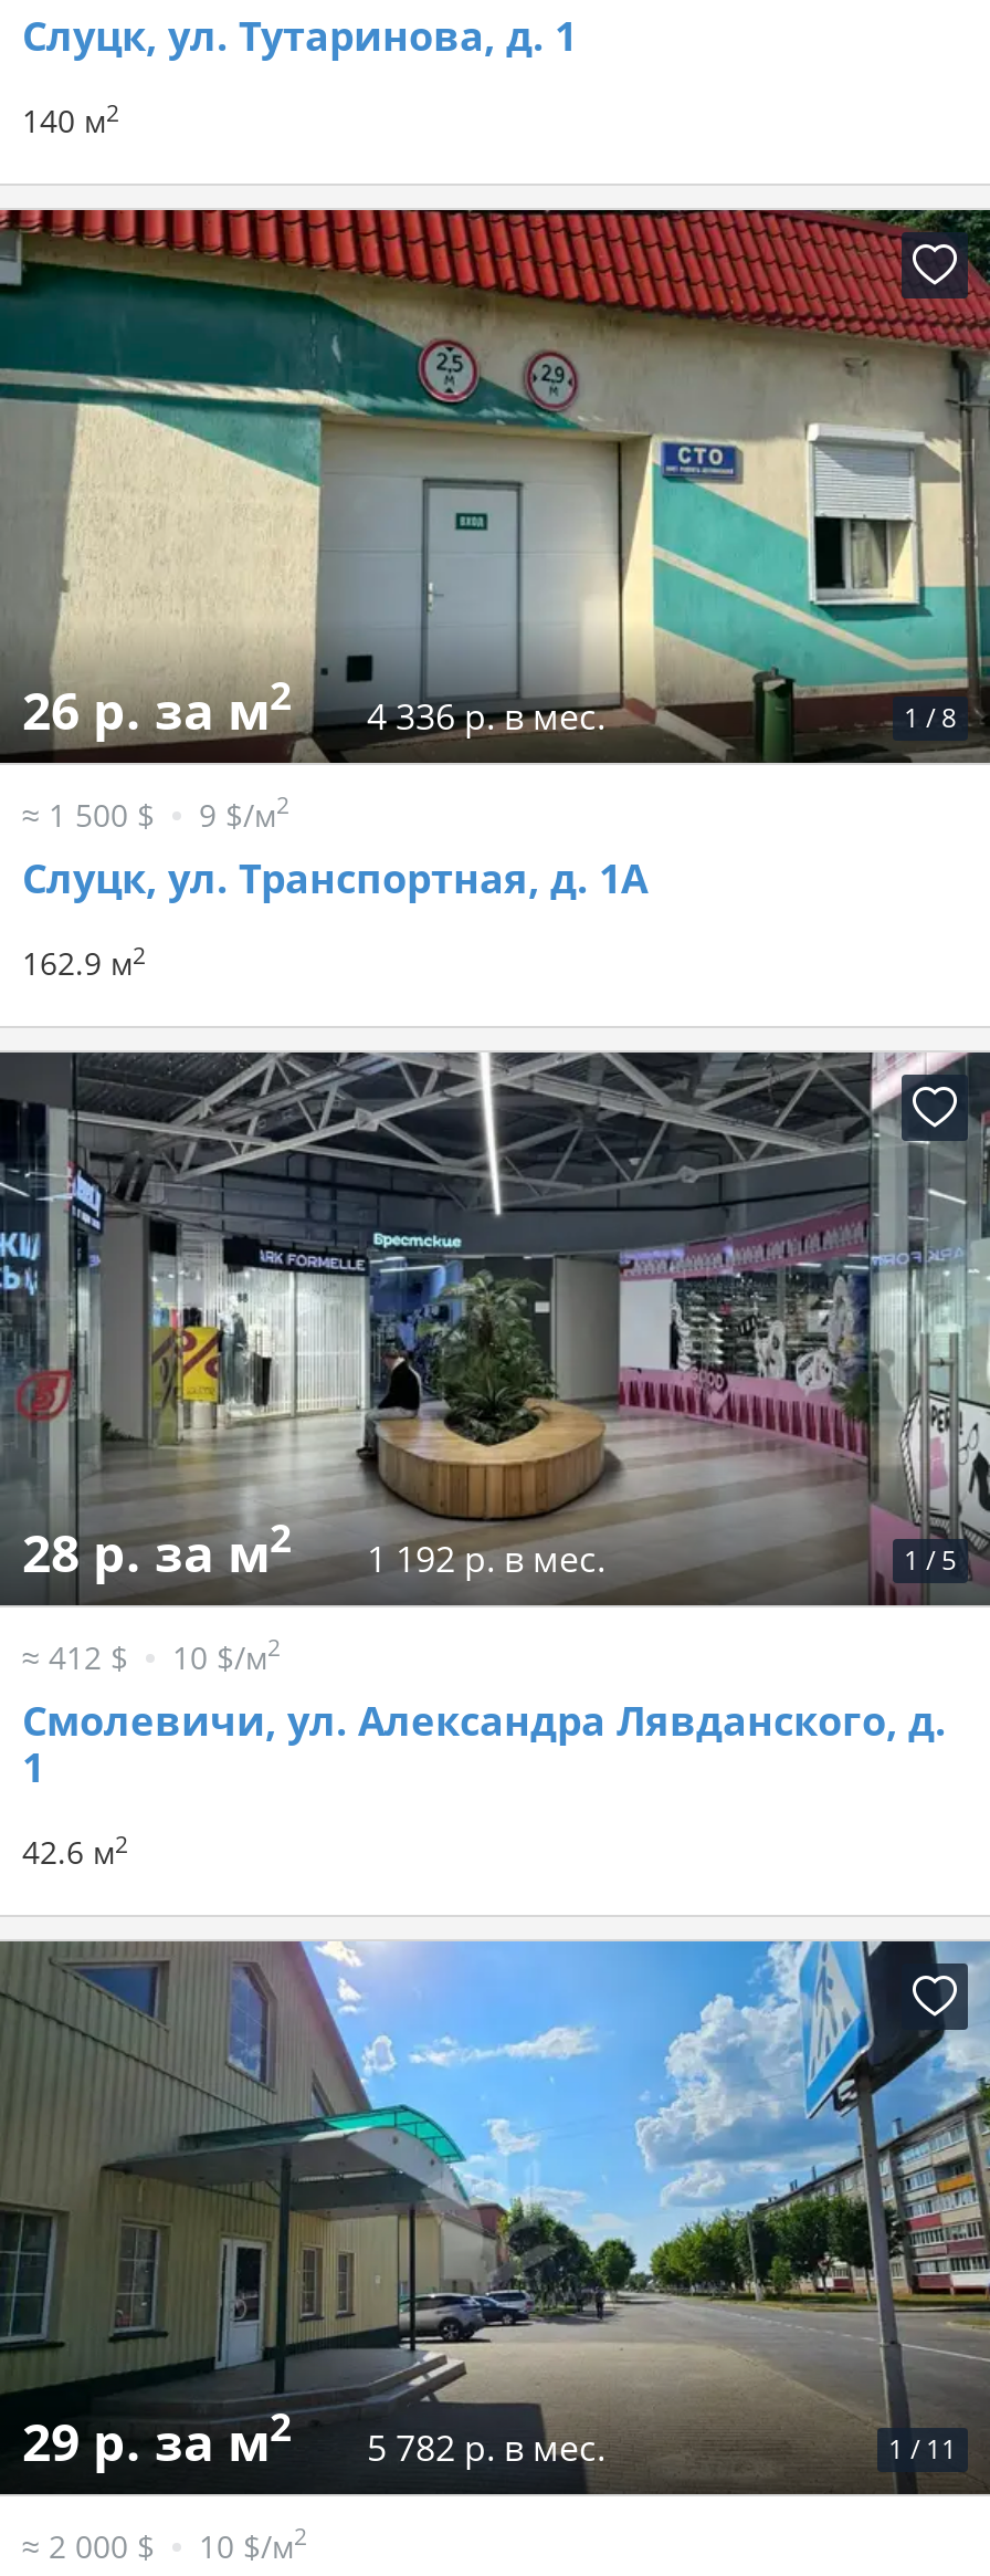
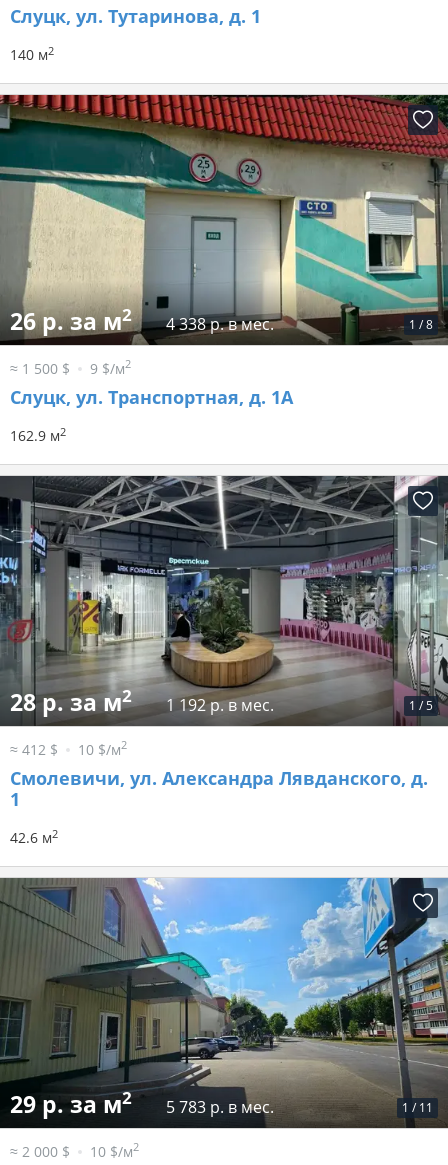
- 26 р. за м2 4 336 р. в мес.
+ 26 р. за м2 4 338 р. в мес.

- 29 р. за м2 5 782 р. в мес.
+ 29 р. за м2 5 783 р. в мес.
